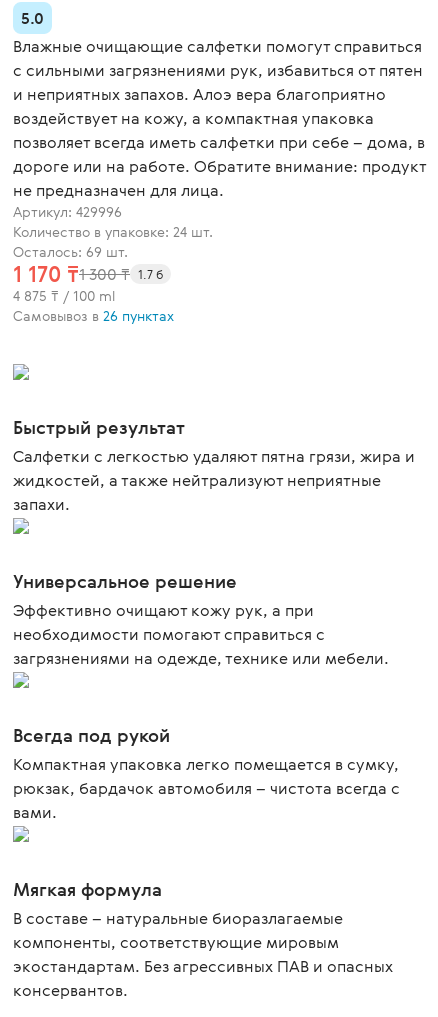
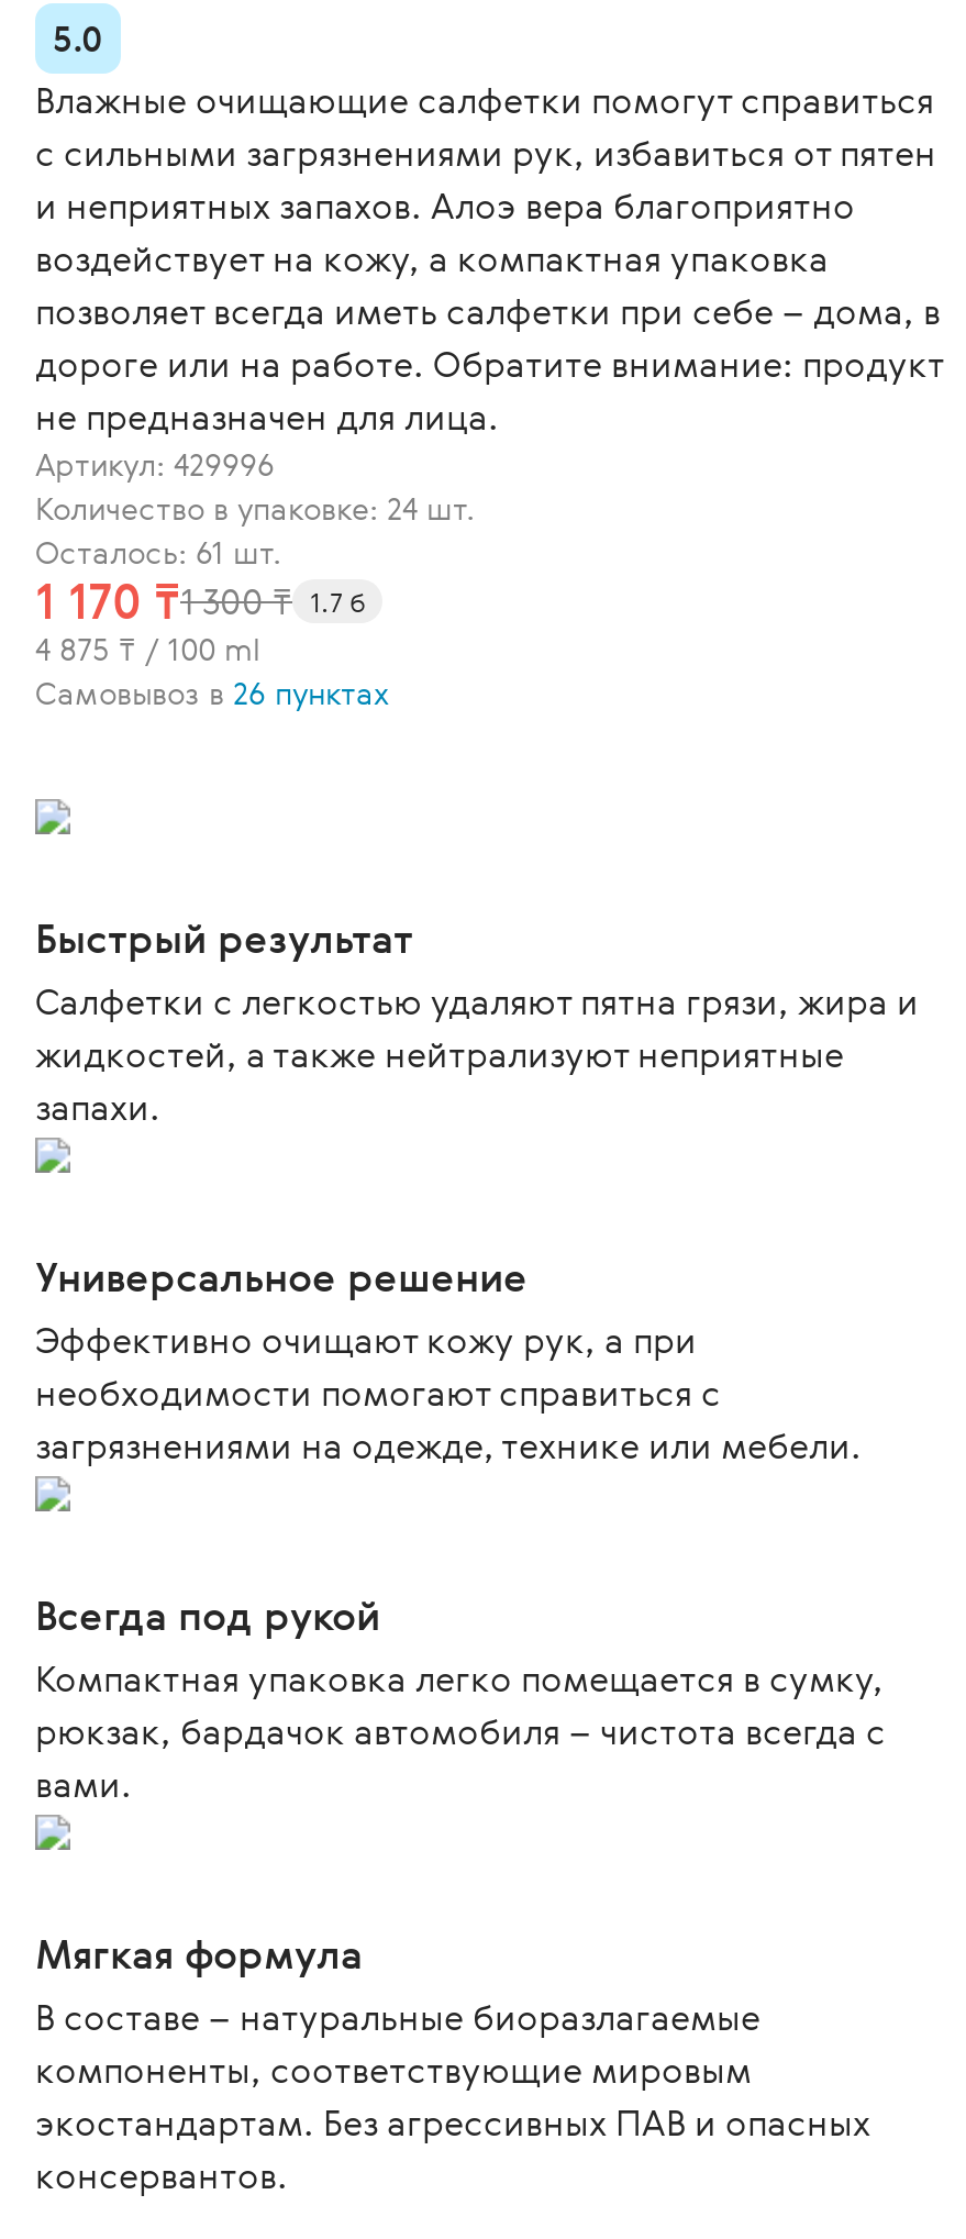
- Осталось: 69 шт.
+ Осталось: 61 шт.
